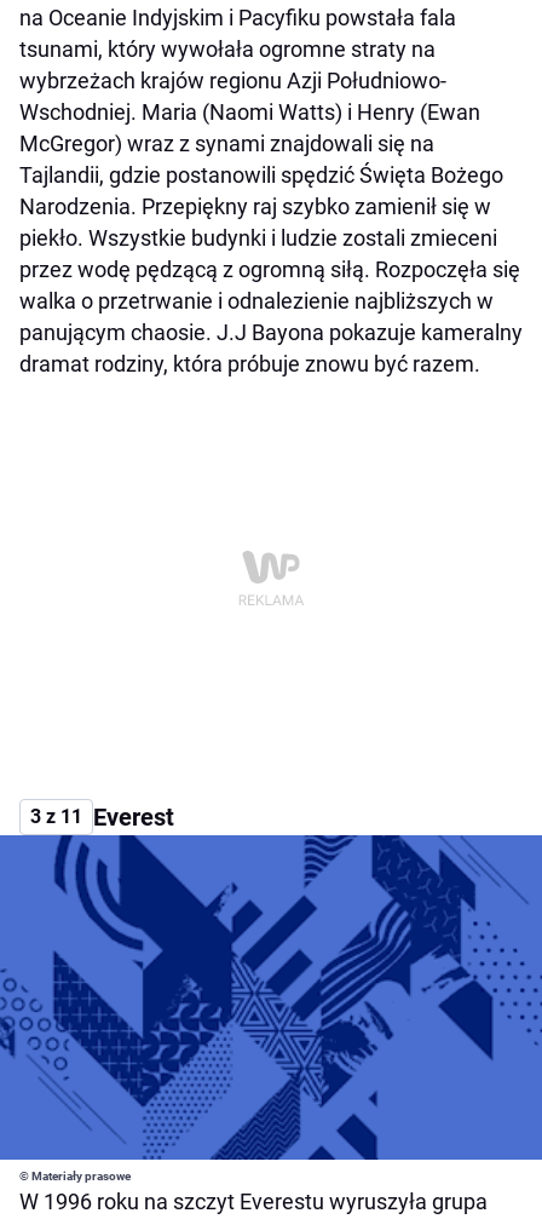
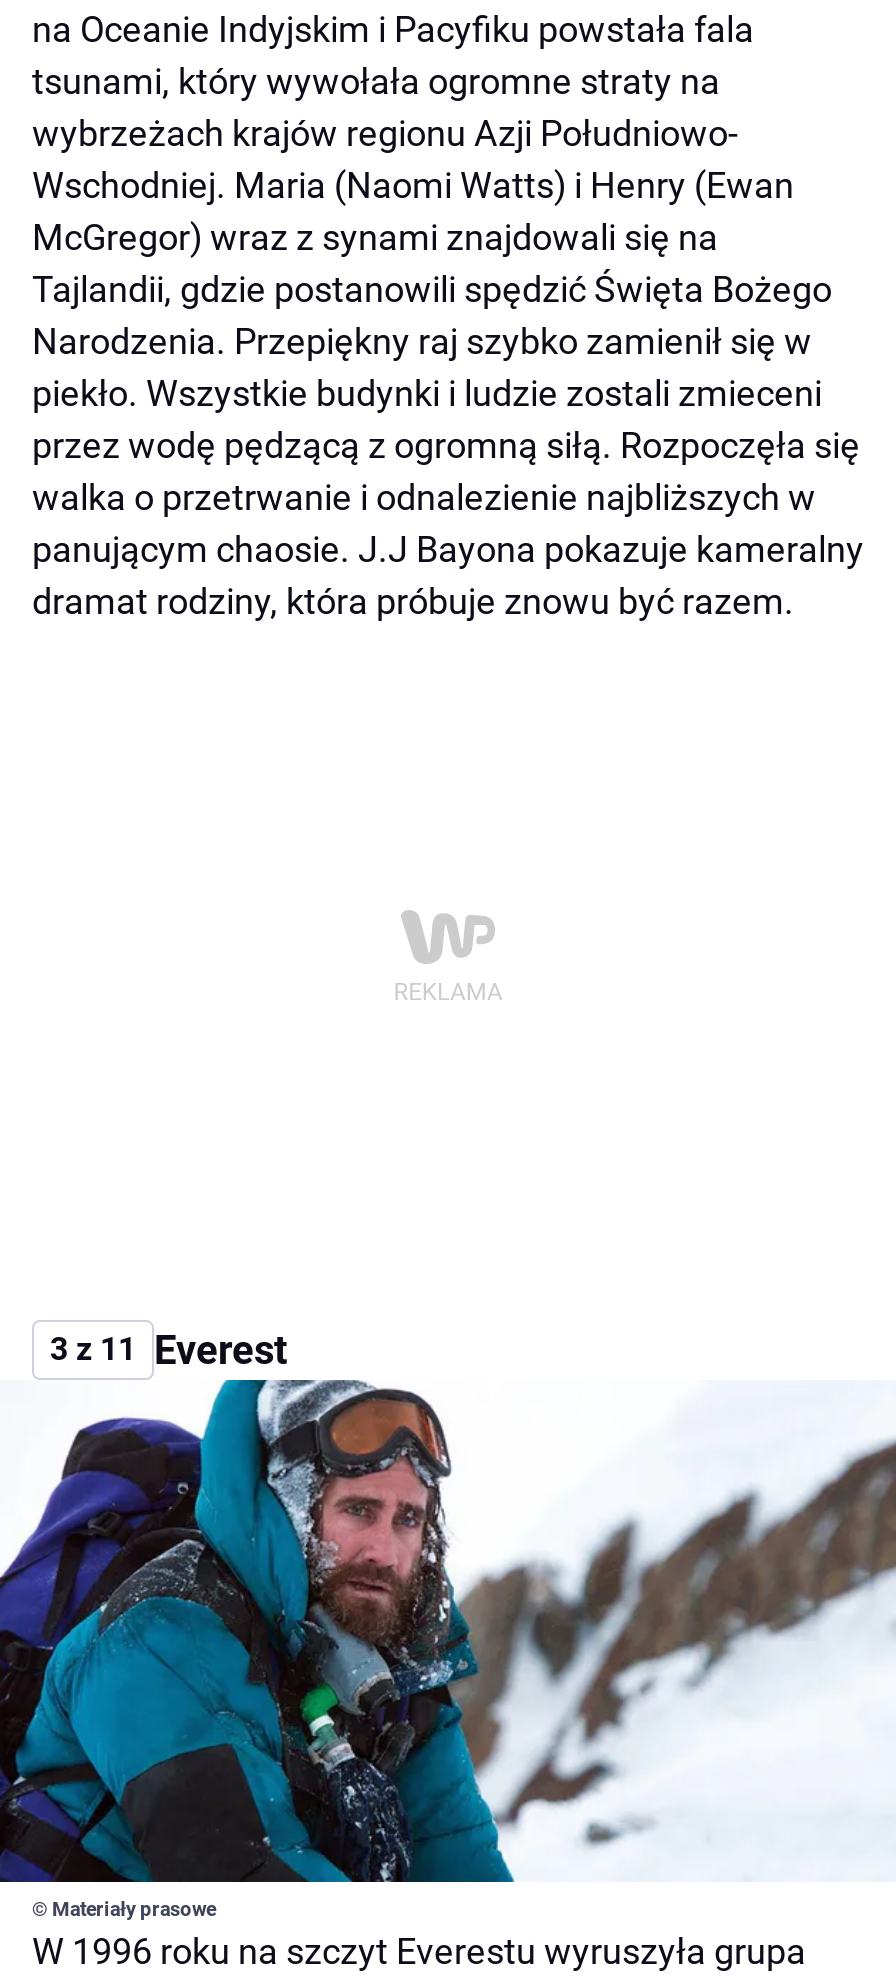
- [image]
+ [image]
